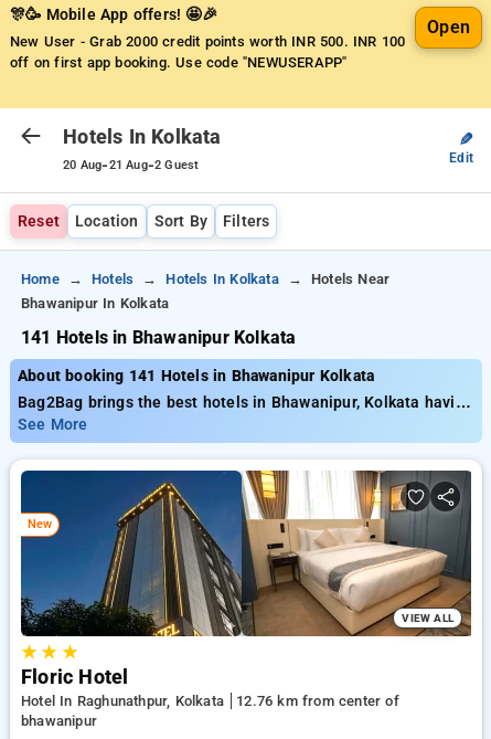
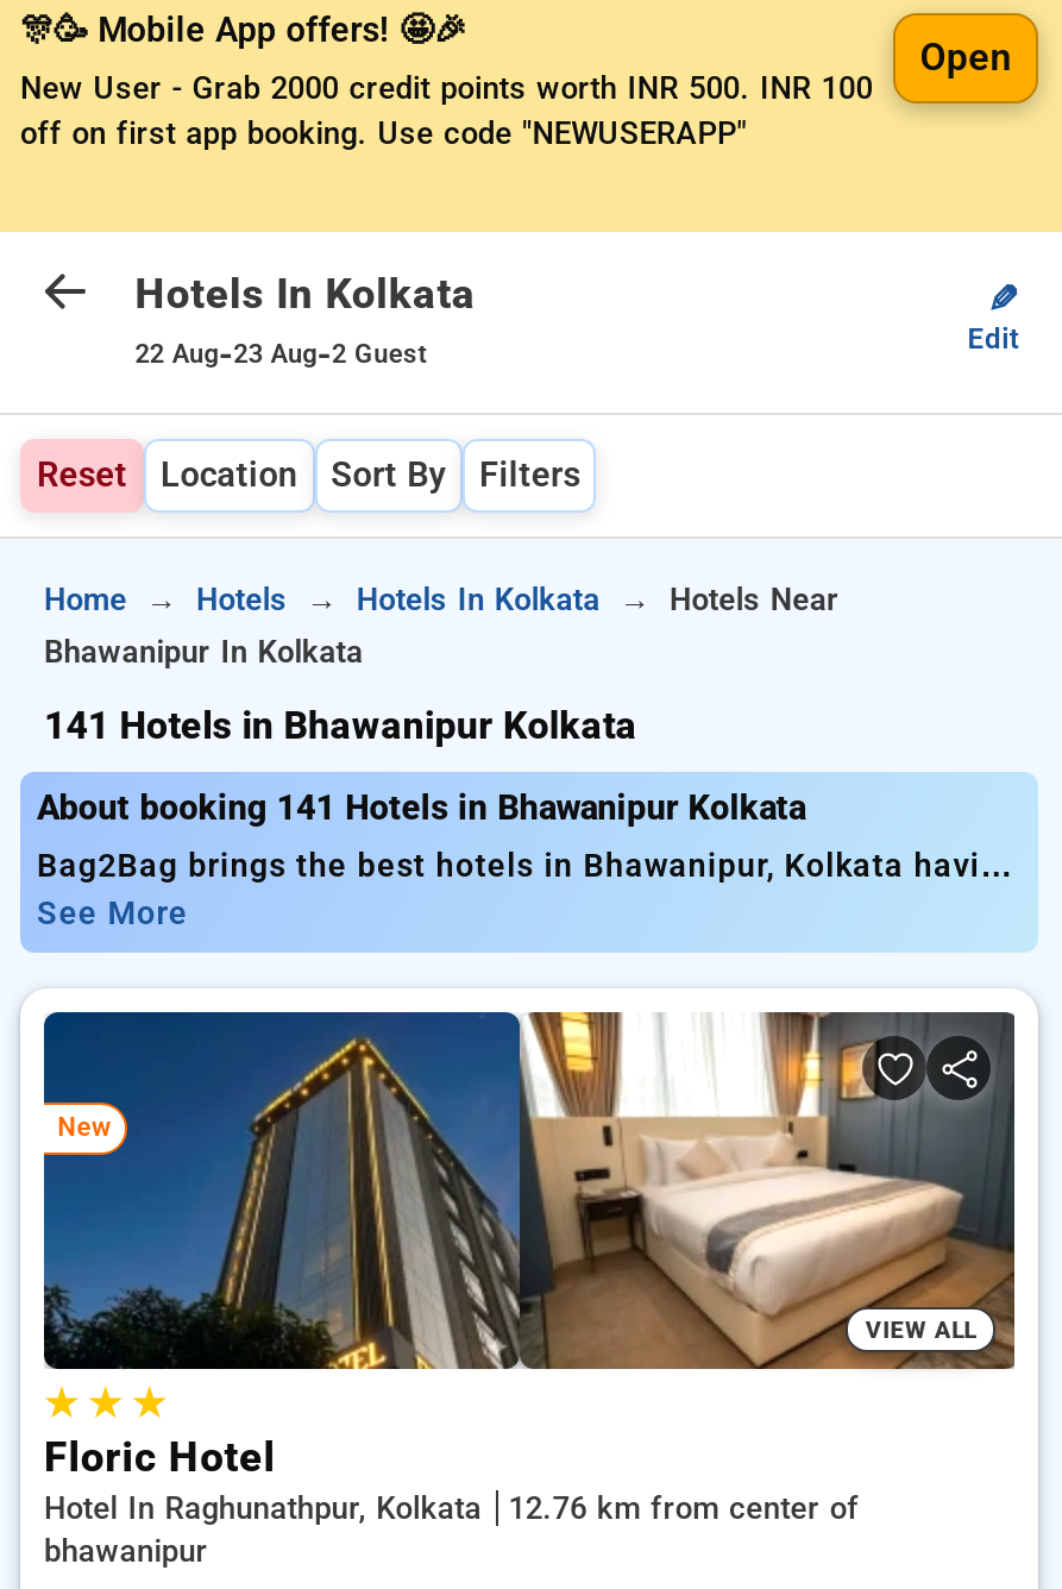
- 20 Aug-21 Aug-2 Guest
+ 22 Aug-23 Aug-2 Guest
